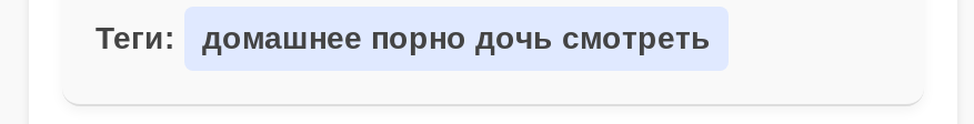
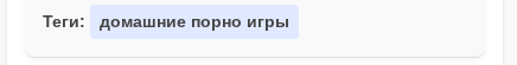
- домашнее порно дочь смотреть
+ домашние порно игры
